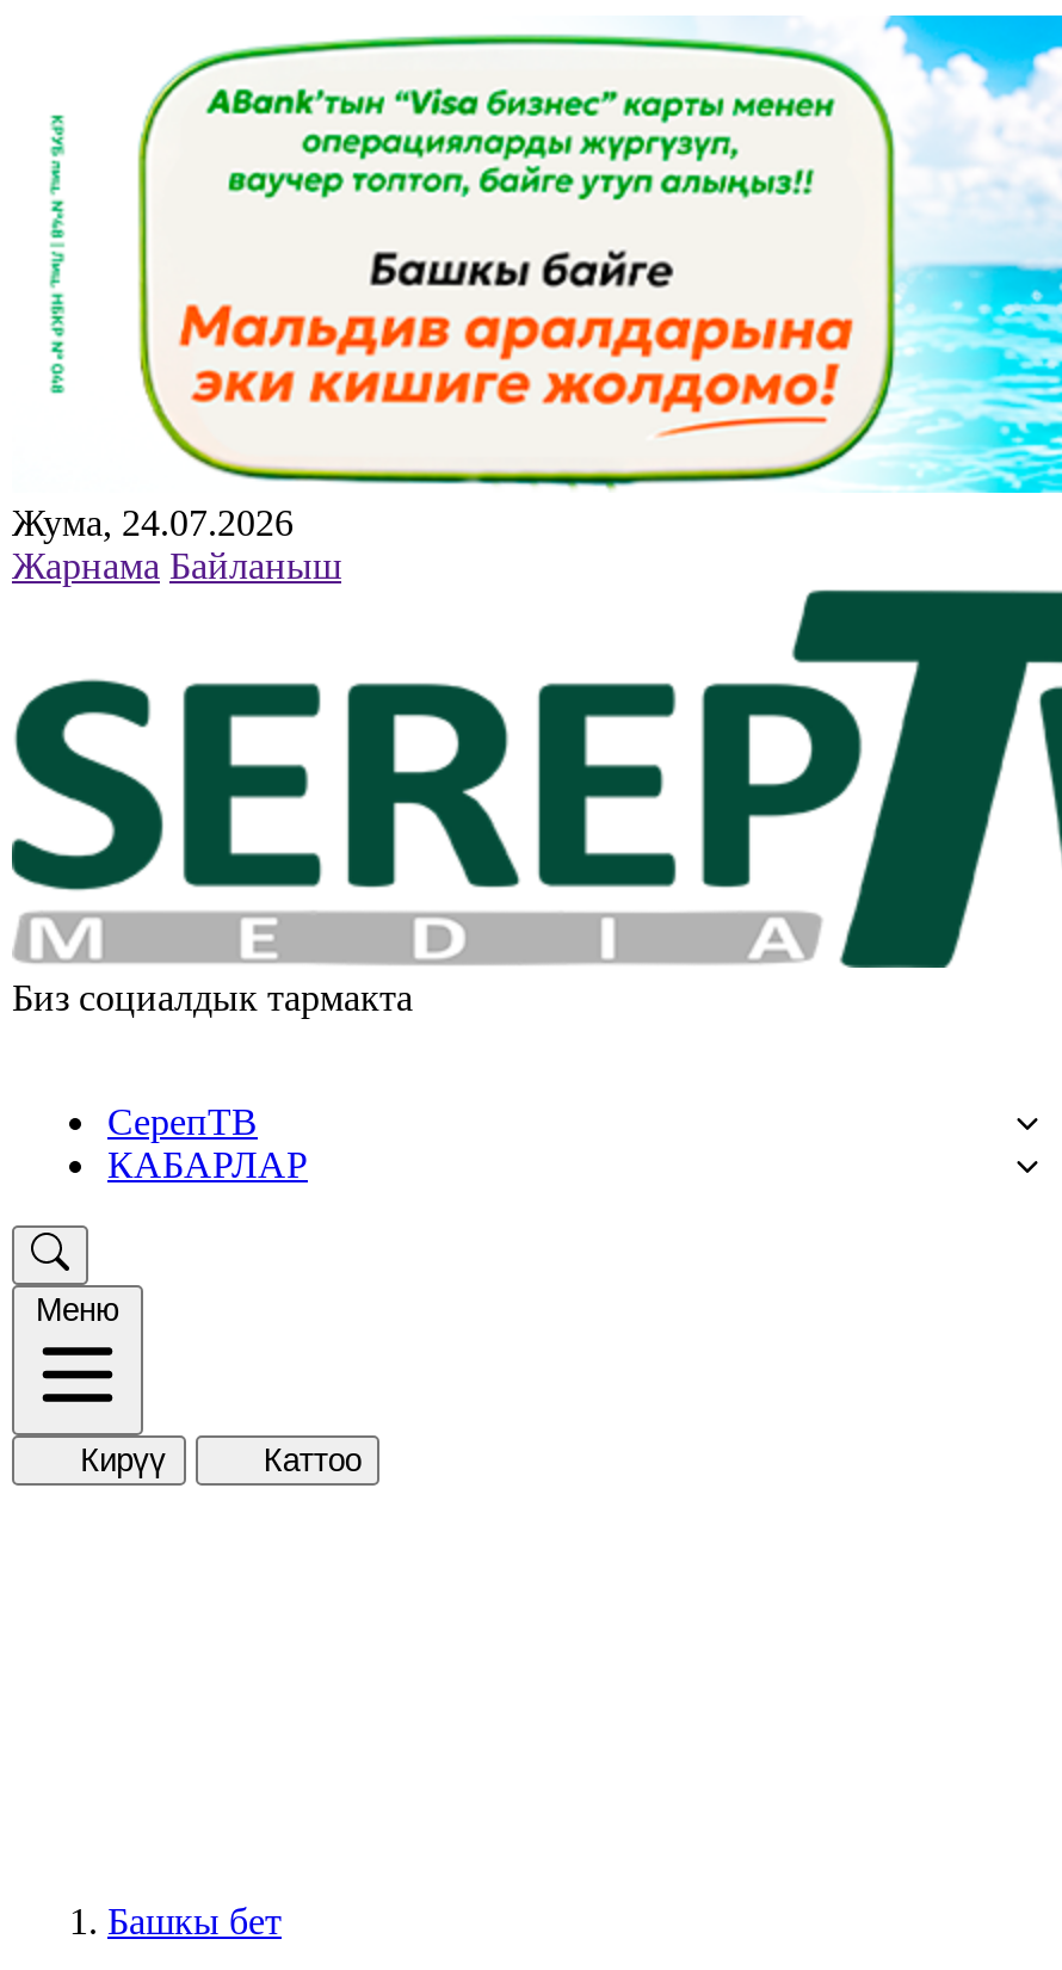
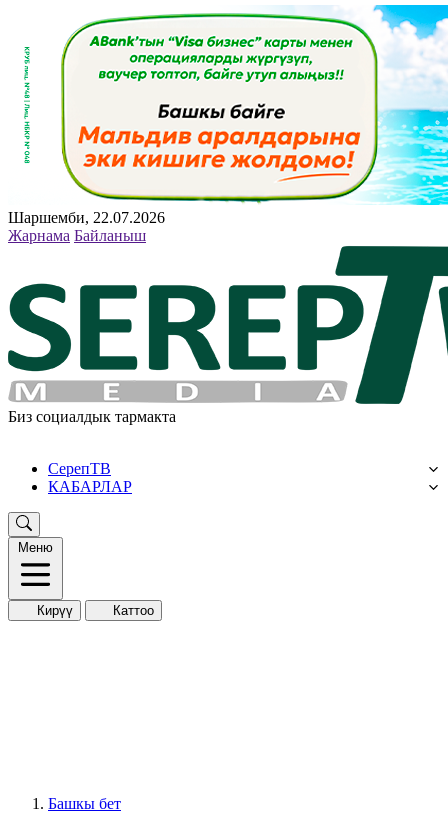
- Жума, 24.07.2026
+ Шаршемби, 22.07.2026
